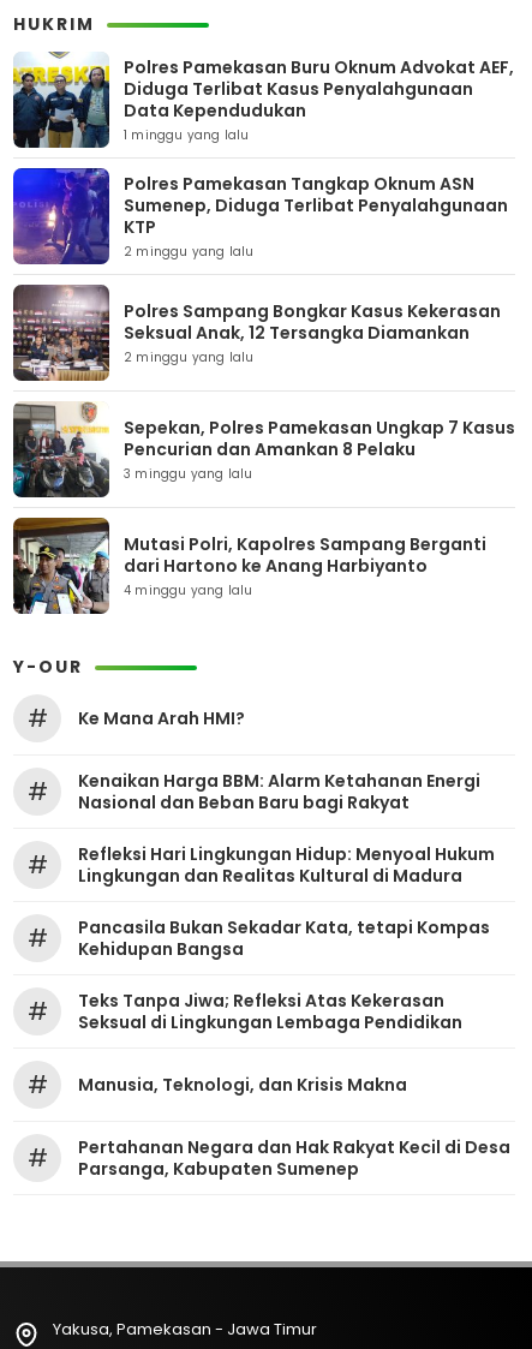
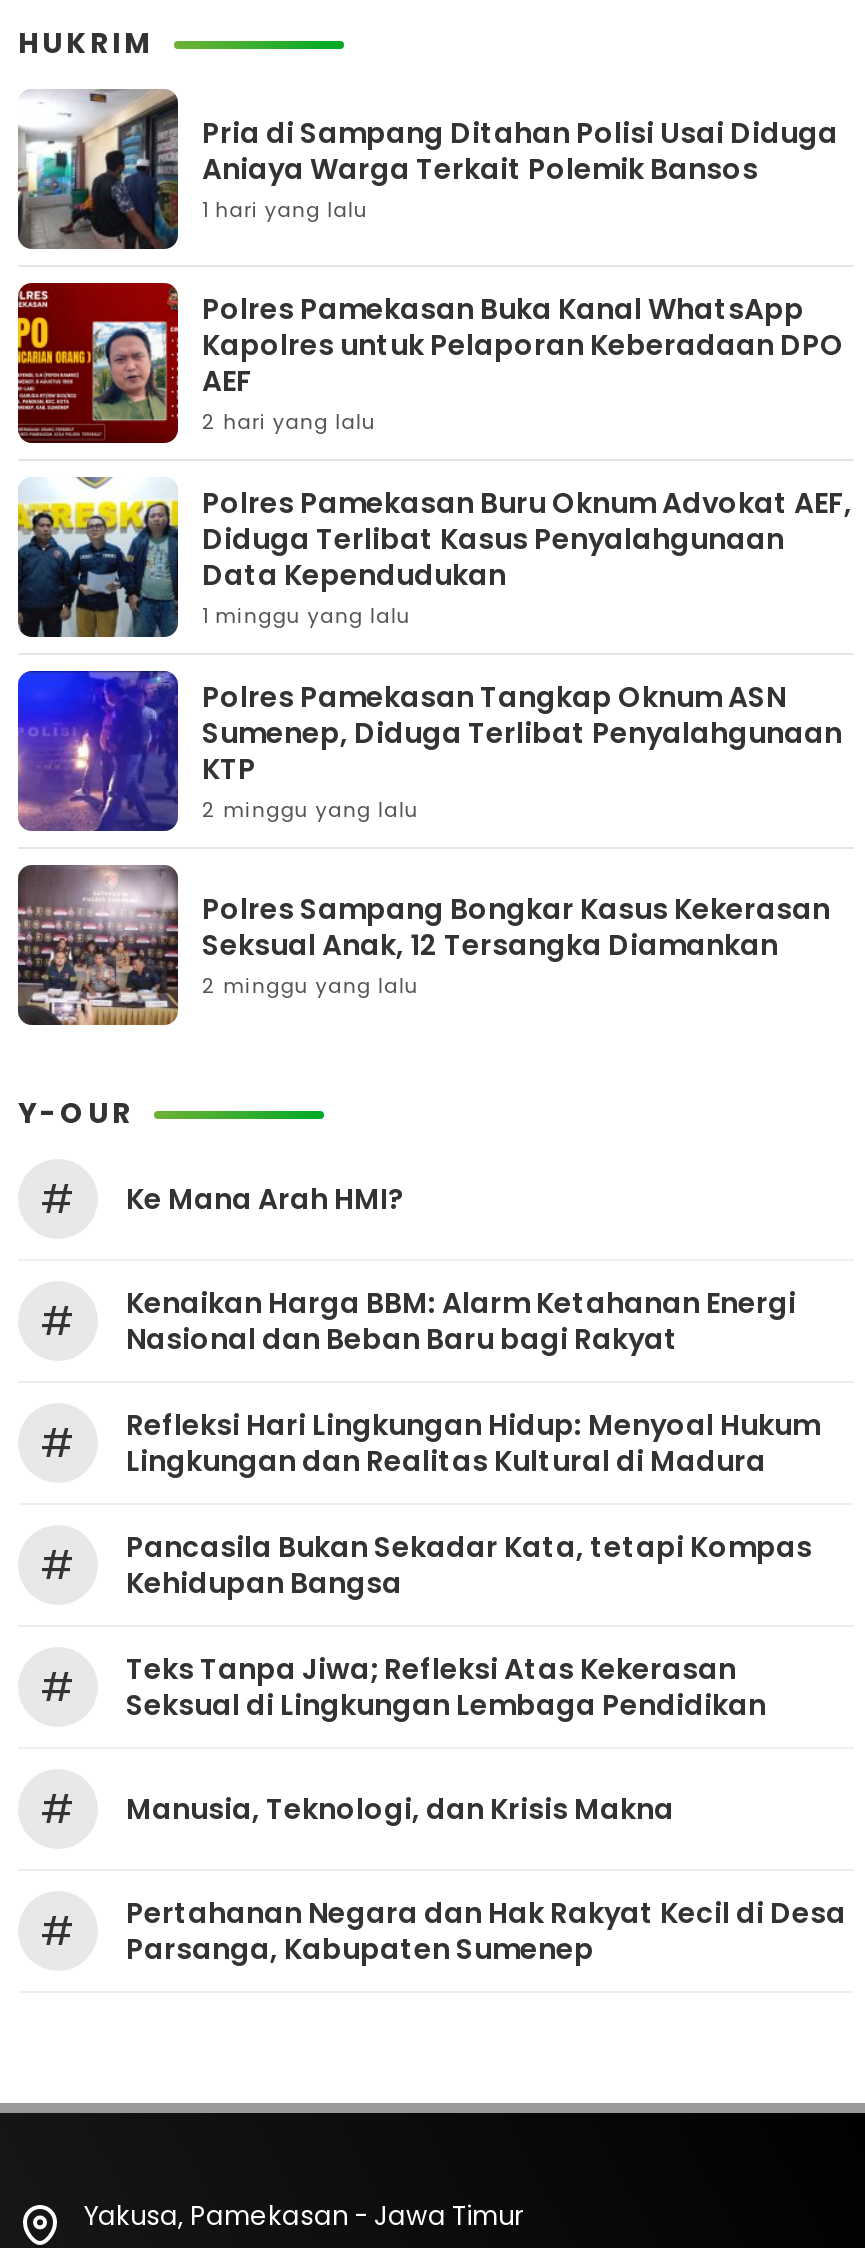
+ [image]
+ Pria di Sampang Ditahan Polisi Usai Diduga
+ Aniaya Warga Terkait Polemik Bansos
+ 1 hari yang lalu
+ Polres Pamekasan Buka Kanal WhatsApp
+ Kapolres untuk Pelaporan Keberadaan DPO
+ AEF
+ 2 hari yang lalu

+ [image]

moved down: [image] | Polres Pamekasan Buru Oknum Advokat AEF, | Diduga Terlibat Kasus Penyalahgunaan | ... | Seksual Anak, 12 Tersangka Diamankan | 2 minggu yang lalu

- [image]
- Sepekan, Polres Pamekasan Ungkap 7 Kasus
- Pencurian dan Amankan 8 Pelaku
- 3 minggu yang lalu
- Mutasi Polri, Kapolres Sampang Berganti
- dari Hartono ke Anang Harbiyanto
- 4 minggu yang lalu

- [image]
